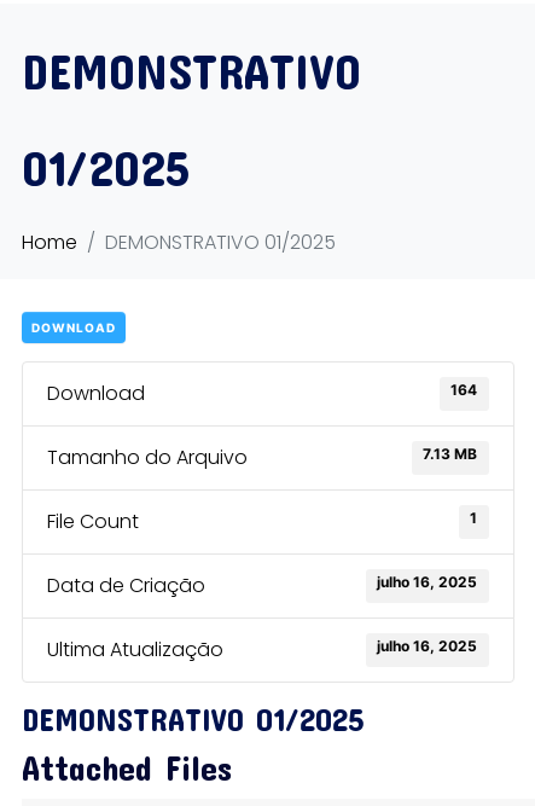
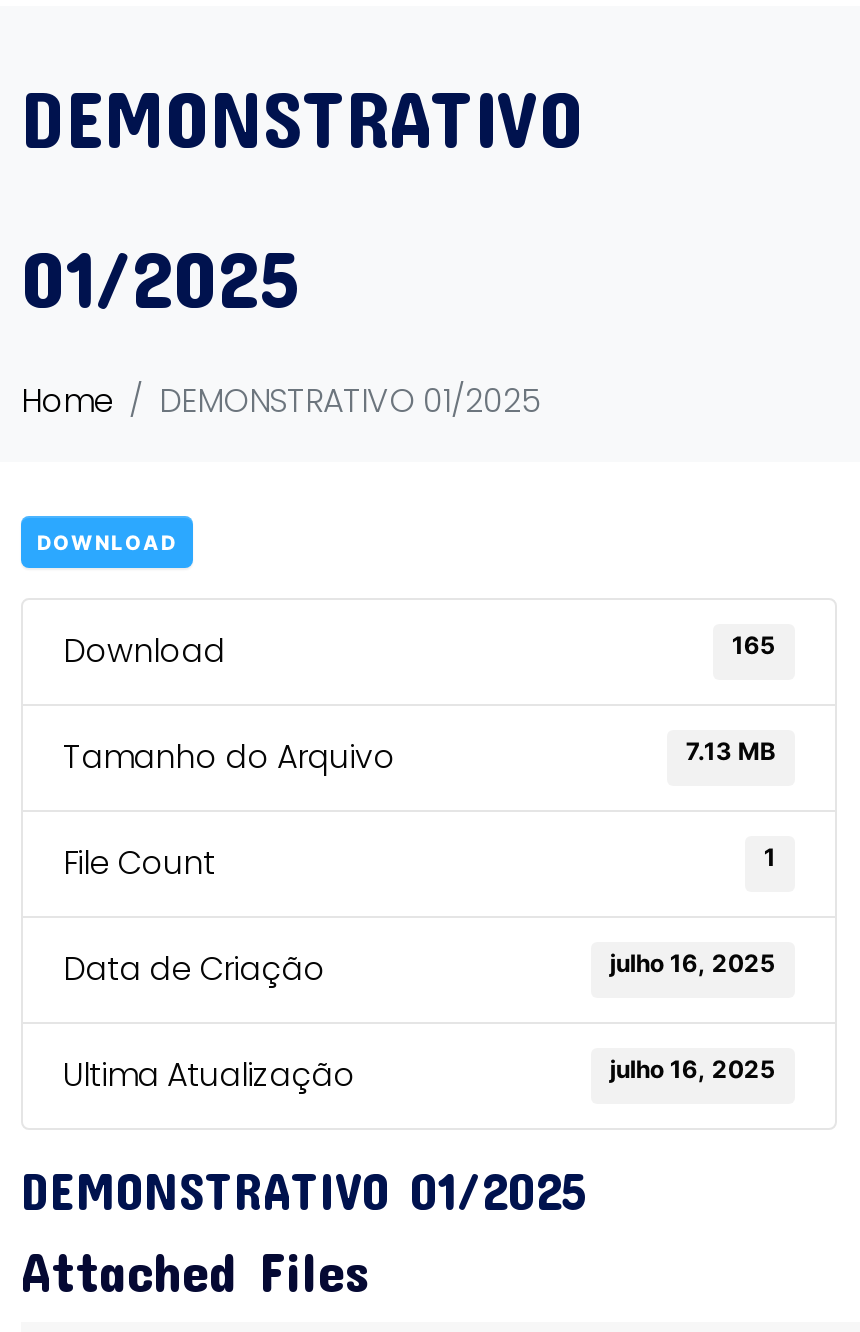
- 164
+ 165
